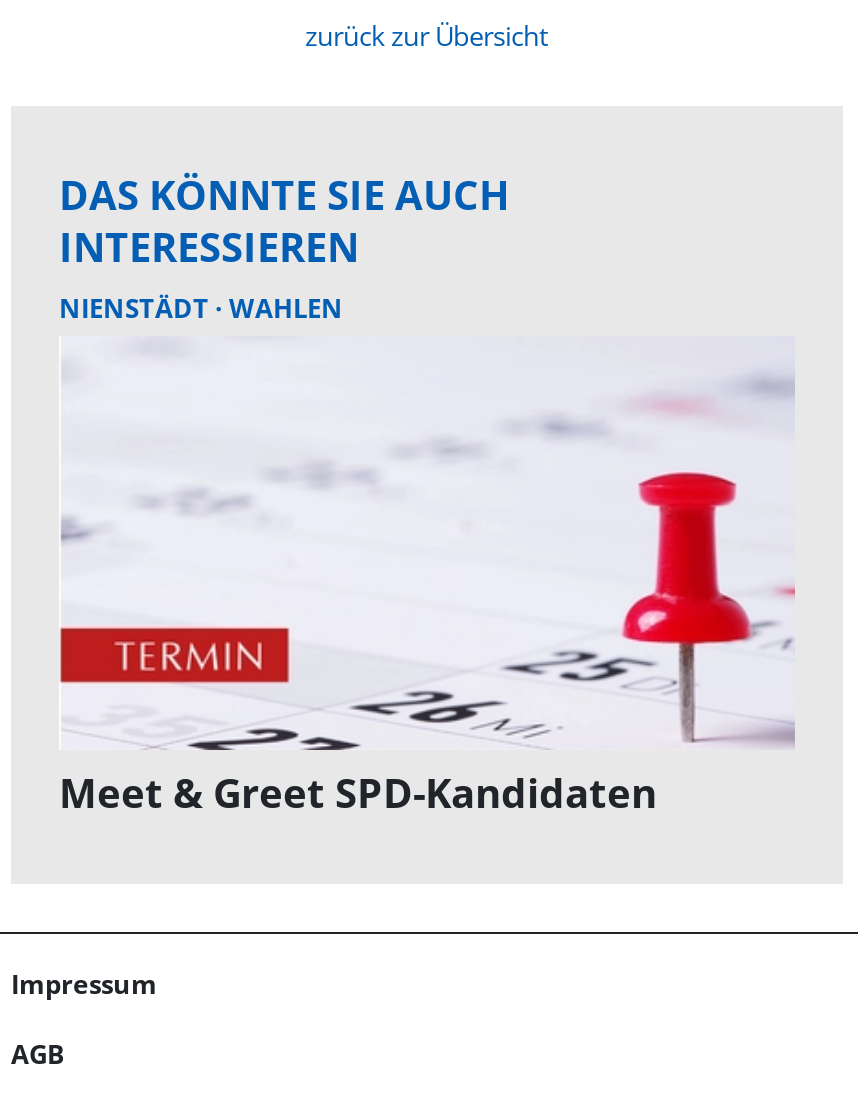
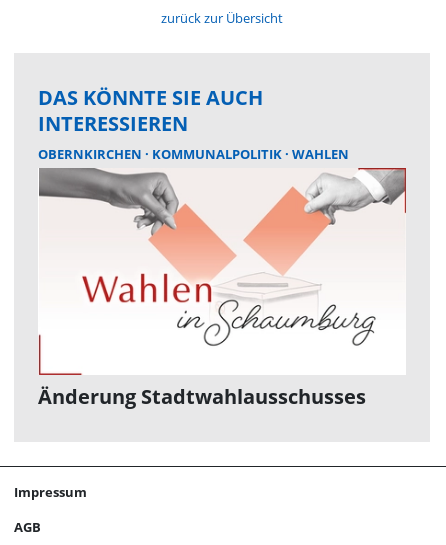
- NIENSTÄDT WAHLEN
+ OBERNKIRCHEN KOMMUNALPOLITIK WAHLEN

- [image]
- Meet & Greet SPD-Kandidaten
+ [image]
+ Änderung Stadtwahlausschusses
